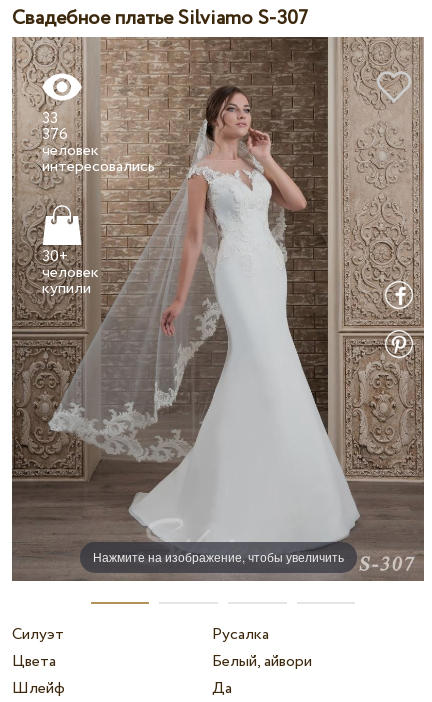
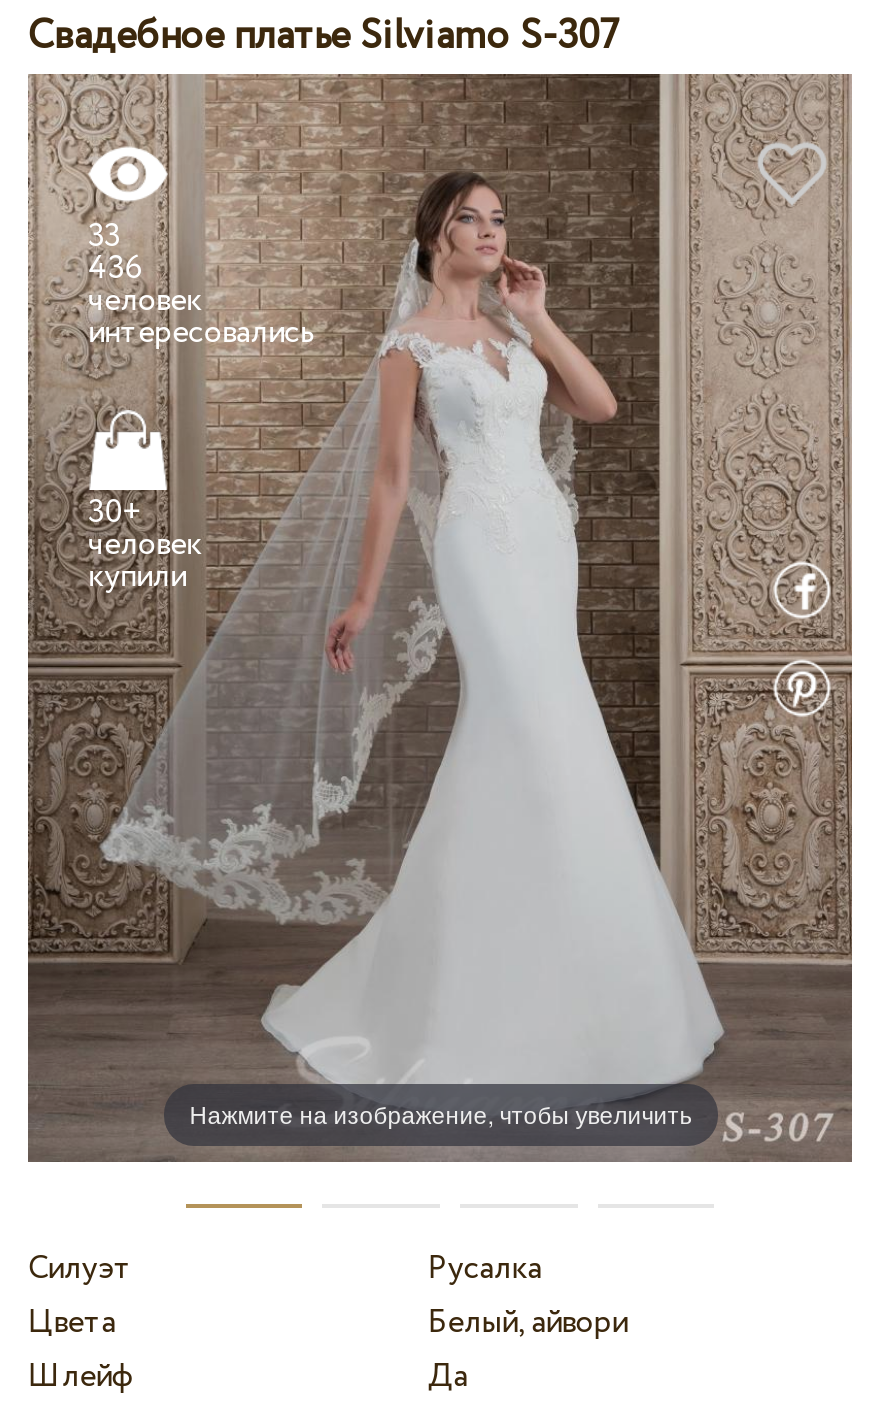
- 376
+ 436
